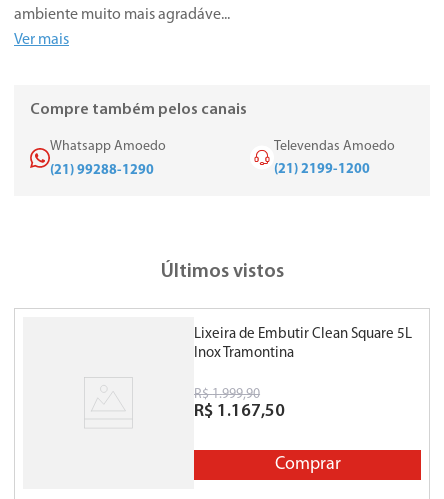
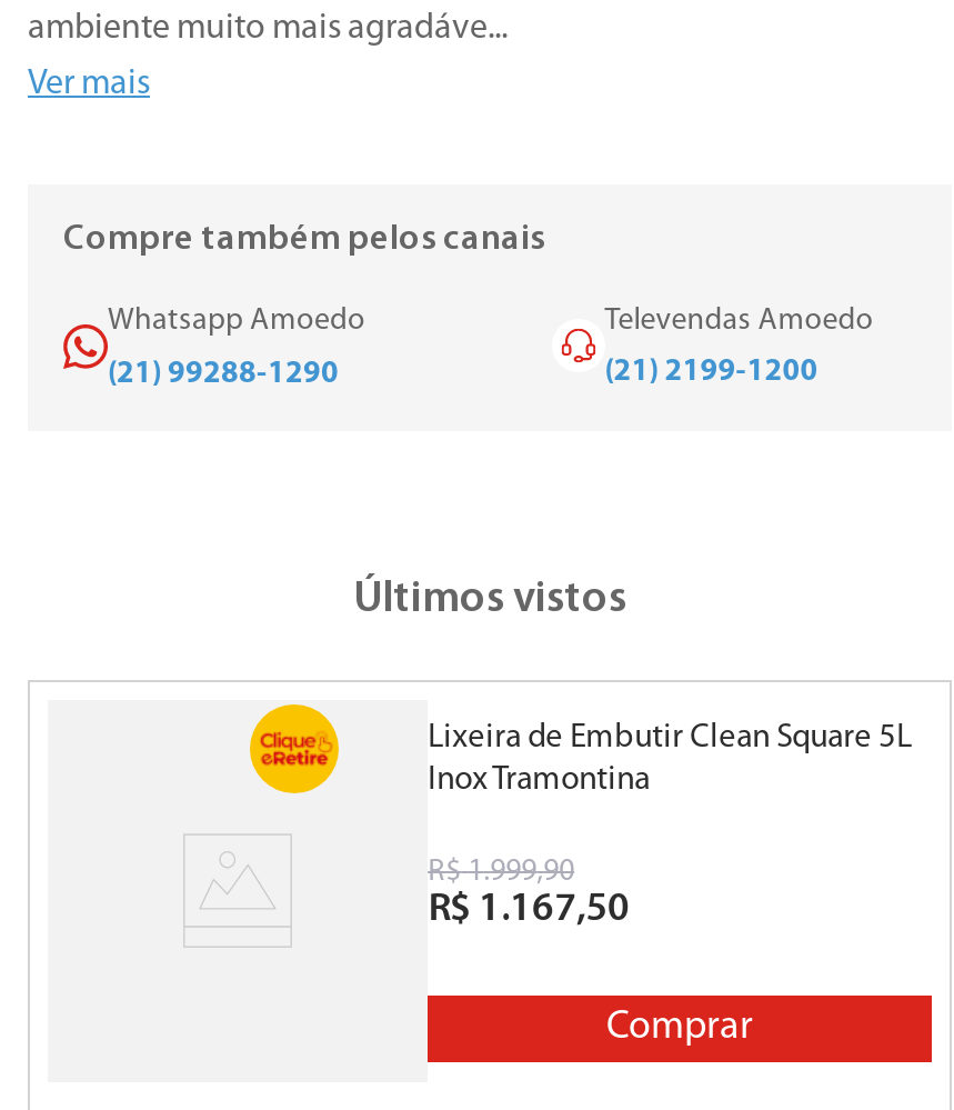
+ [image]
